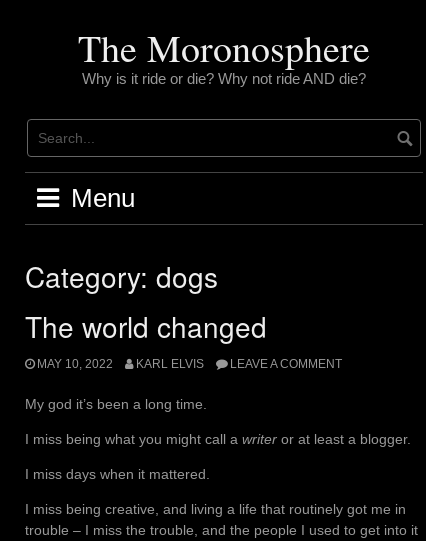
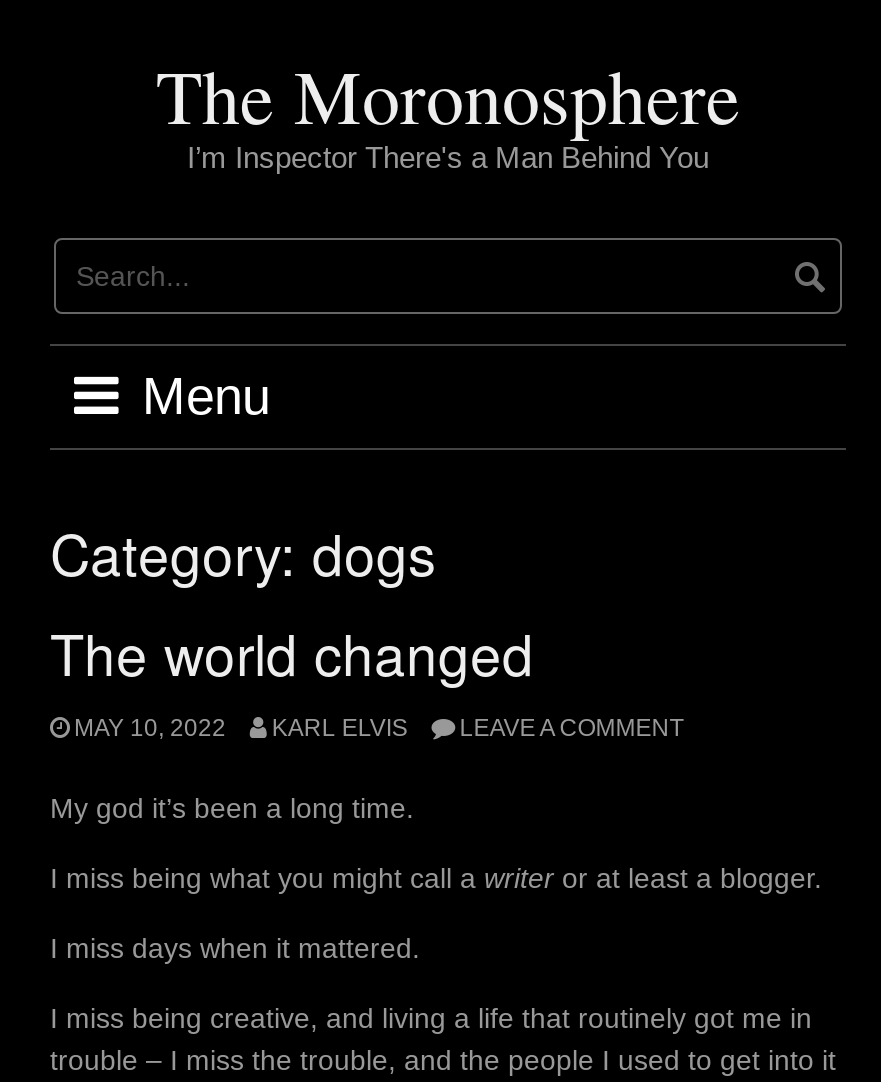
- Why is it ride or die? Why not ride AND die?
+ I’m Inspector There's a Man Behind You
